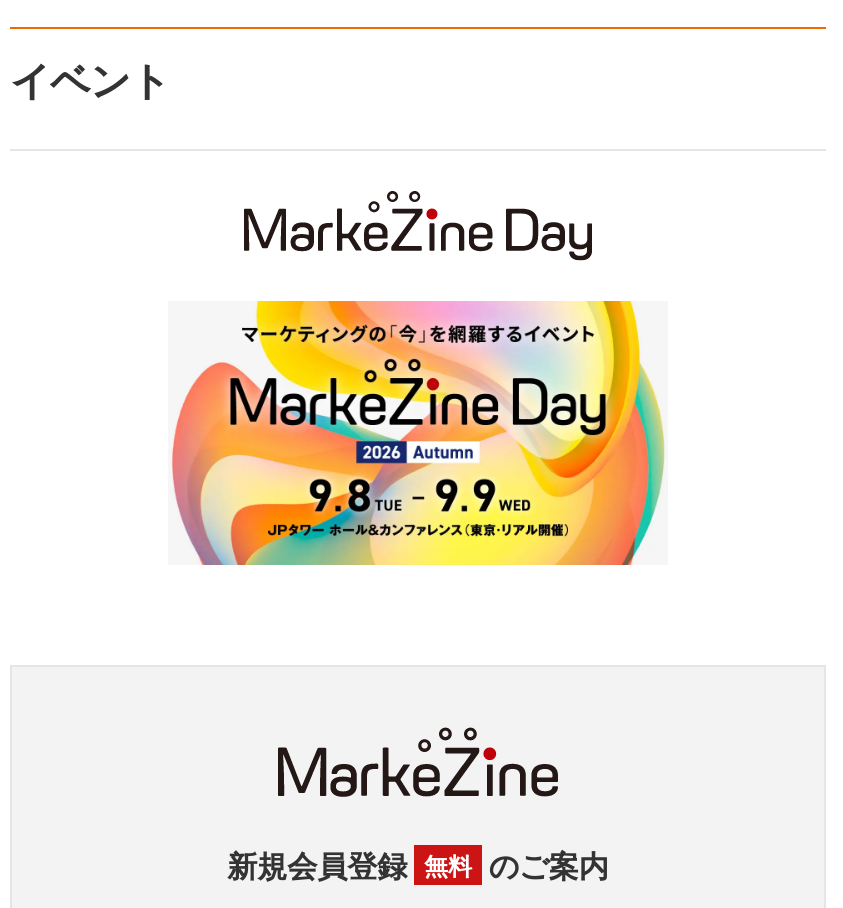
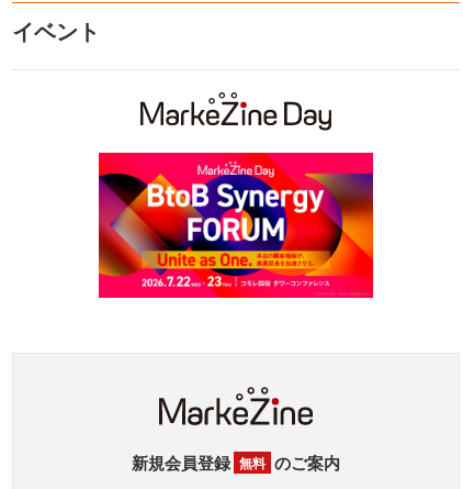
- [image]
+ [image]
